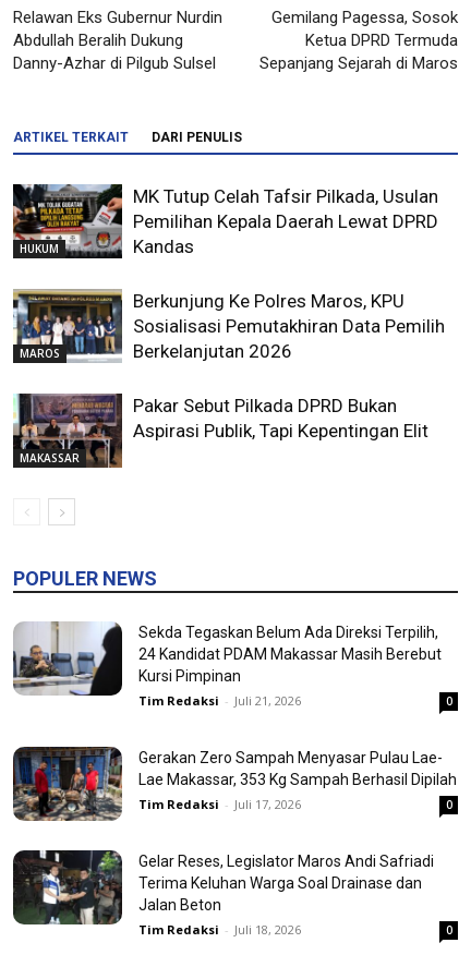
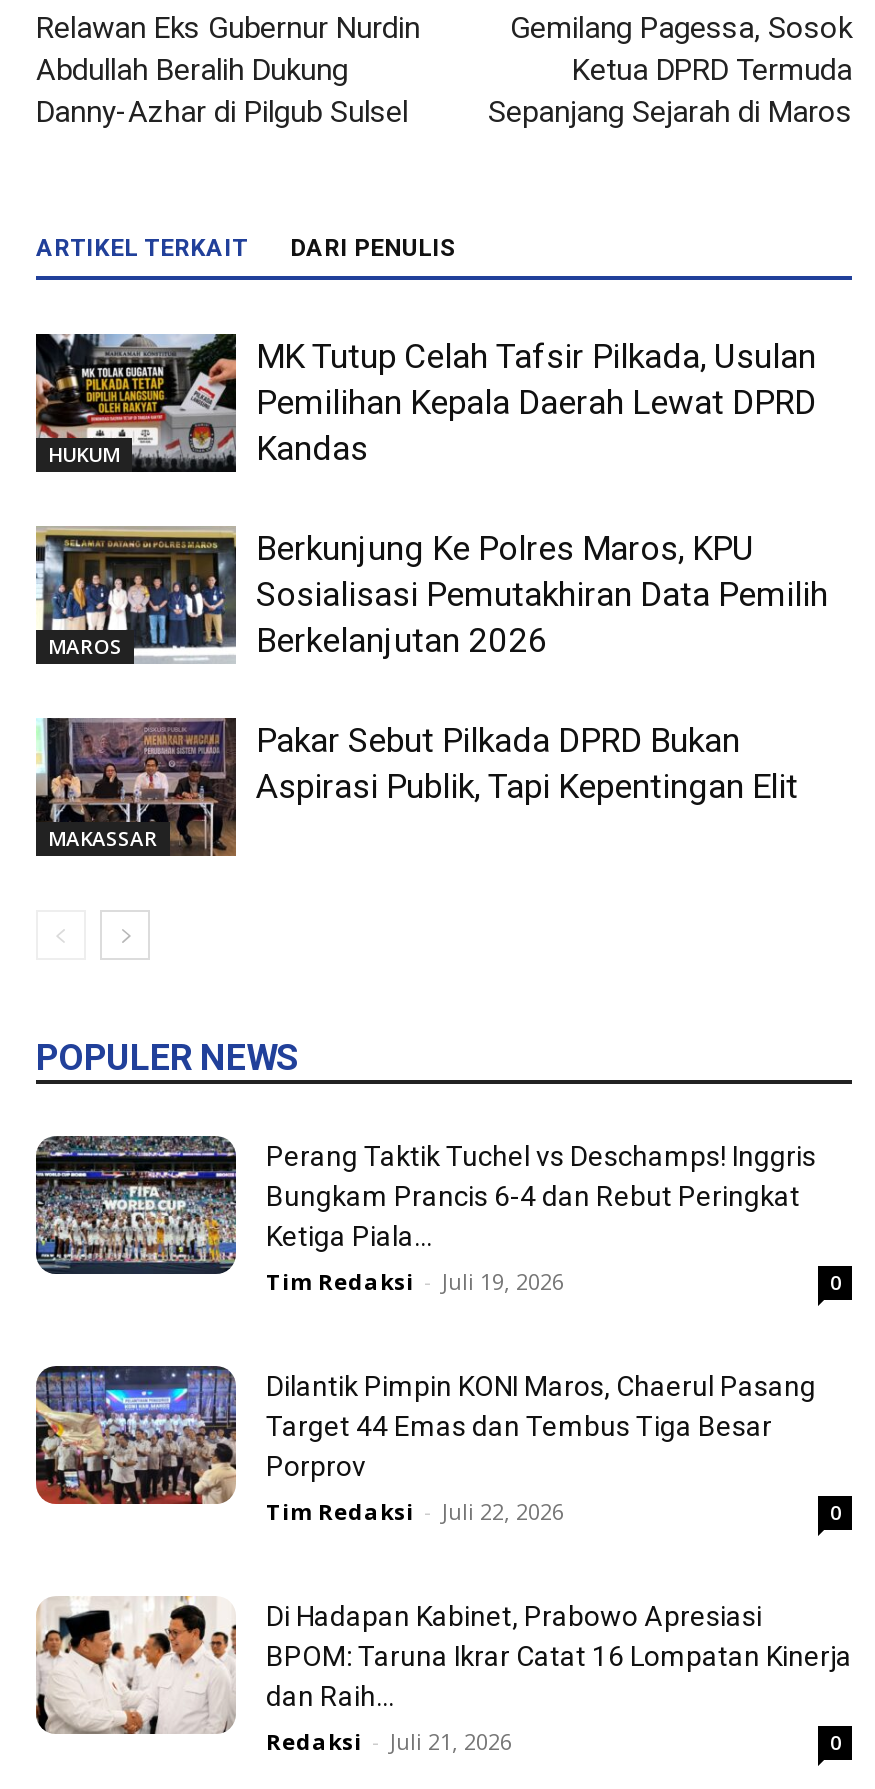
- [image]
- Sekda Tegaskan Belum Ada Direksi Terpilih,
- 24 Kandidat PDAM Makassar Masih Berebut
- Kursi Pimpinan
- Tim Redaksi - Juli 21, 2026
+ [image]
+ Perang Taktik Tuchel vs Deschamps! Inggris
+ Bungkam Prancis 6-4 dan Rebut Peringkat
+ Ketiga Piala...
+ Tim Redaksi - Juli 19, 2026

- [image]
- Gerakan Zero Sampah Menyasar Pulau Lae-
- Lae Makassar, 353 Kg Sampah Berhasil Dipilah
- Tim Redaksi - Juli 17, 2026
+ [image]
+ Dilantik Pimpin KONI Maros, Chaerul Pasang
+ Target 44 Emas dan Tembus Tiga Besar
+ Porprov
+ Tim Redaksi - Juli 22, 2026

- [image]
- Gelar Reses, Legislator Maros Andi Safriadi
- Terima Keluhan Warga Soal Drainase dan
- Jalan Beton
- Tim Redaksi - Juli 18, 2026
+ [image]
+ Di Hadapan Kabinet, Prabowo Apresiasi
+ BPOM: Taruna Ikrar Catat 16 Lompatan Kinerja
+ dan Raih...
+ Redaksi - Juli 21, 2026
